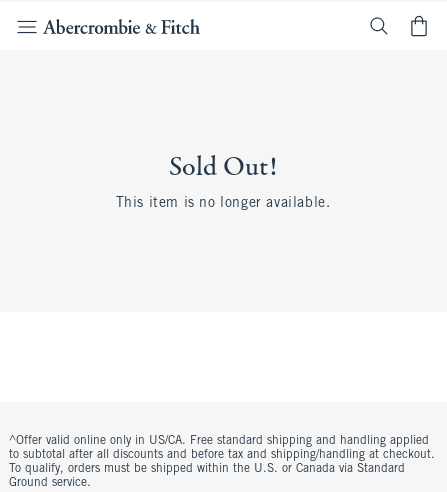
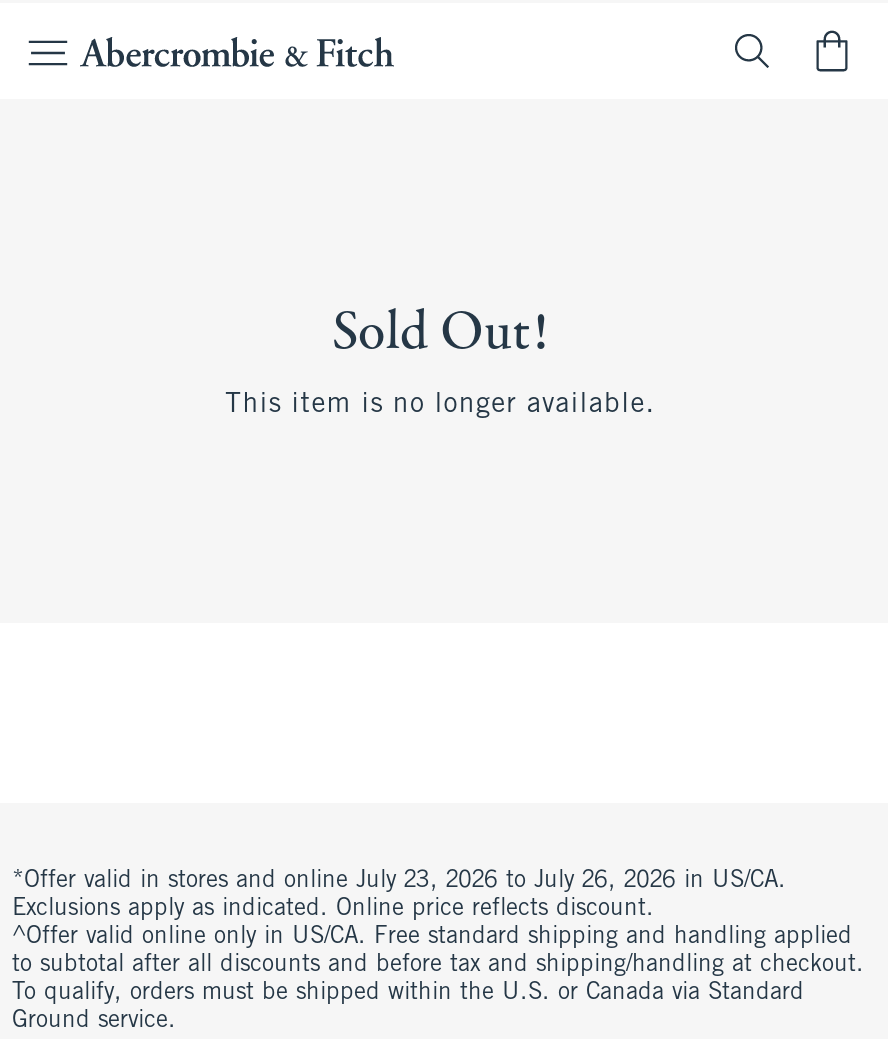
+ *Offer valid in stores and online July 23, 2026 to July 26, 2026 in US/CA.
+ Exclusions apply as indicated. Online price reflects discount.
